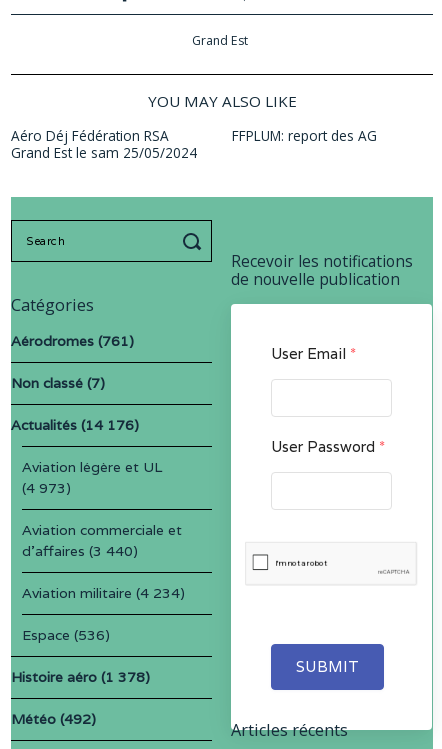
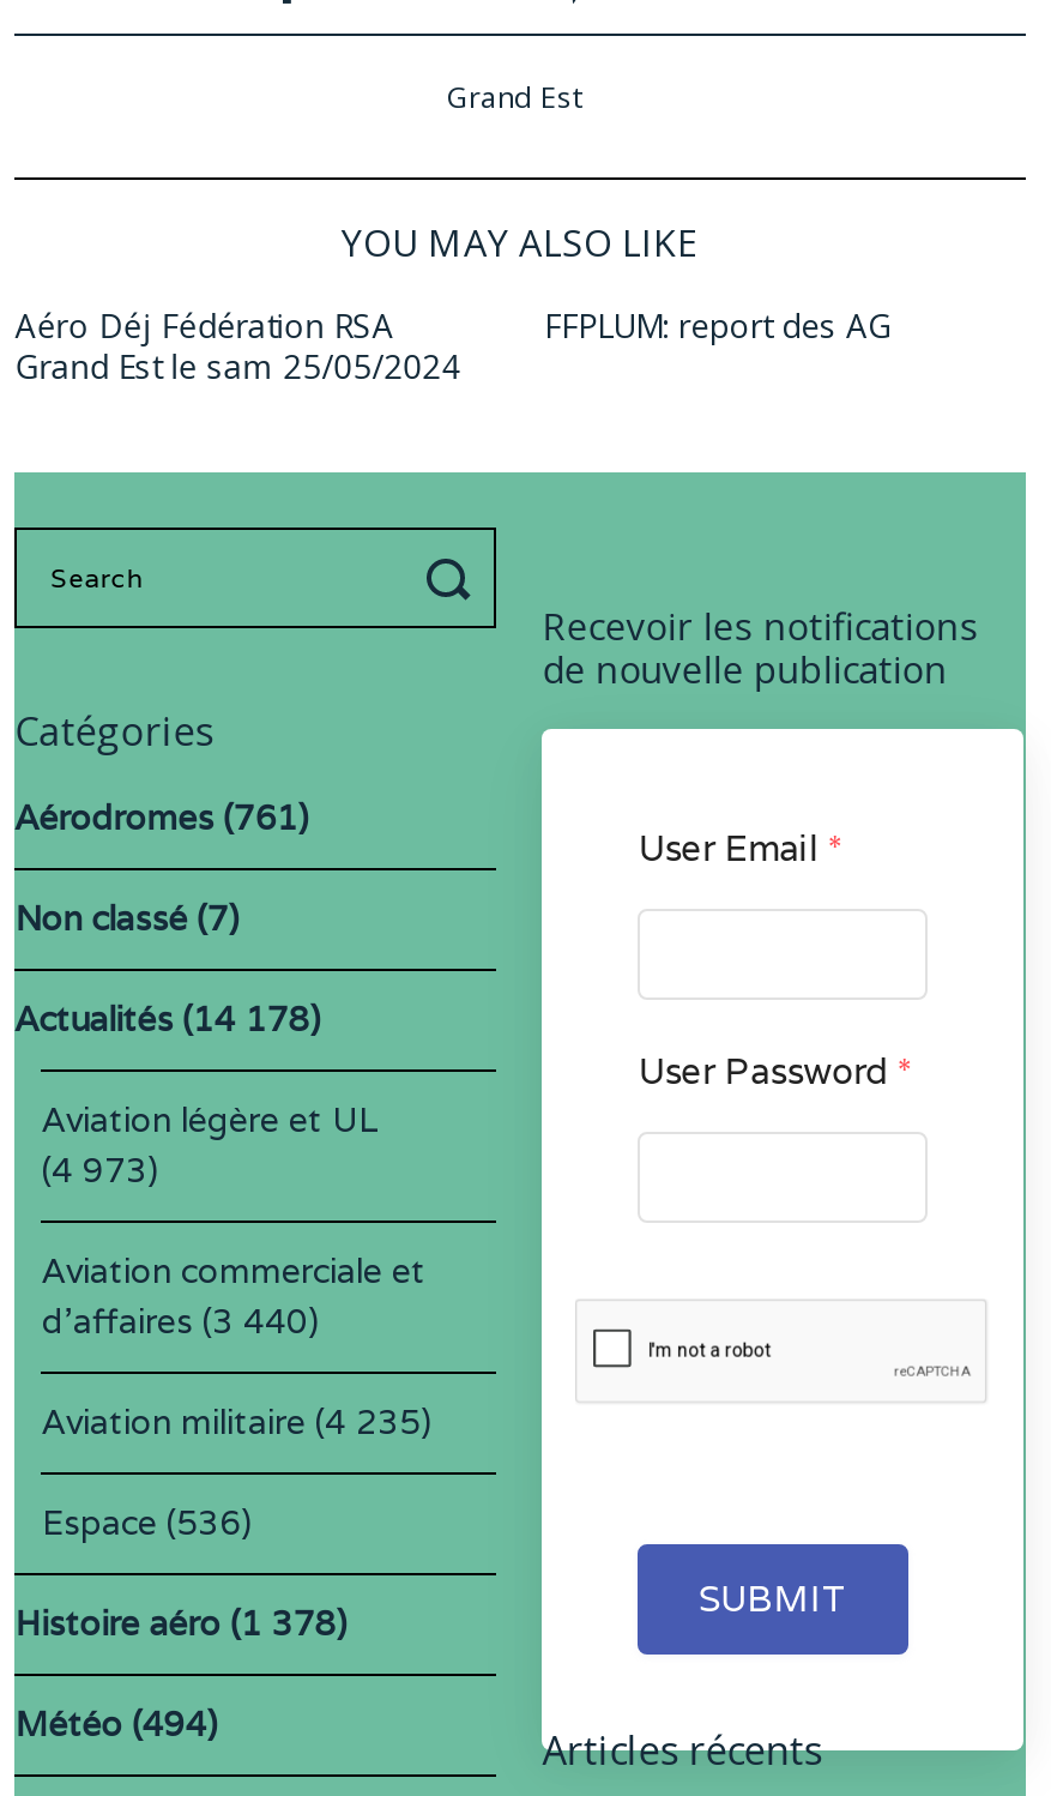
- Actualités (14 176)
+ Actualités (14 178)

- Aviation militaire (4 234)
+ Aviation militaire (4 235)

- Météo (492)
+ Météo (494)
